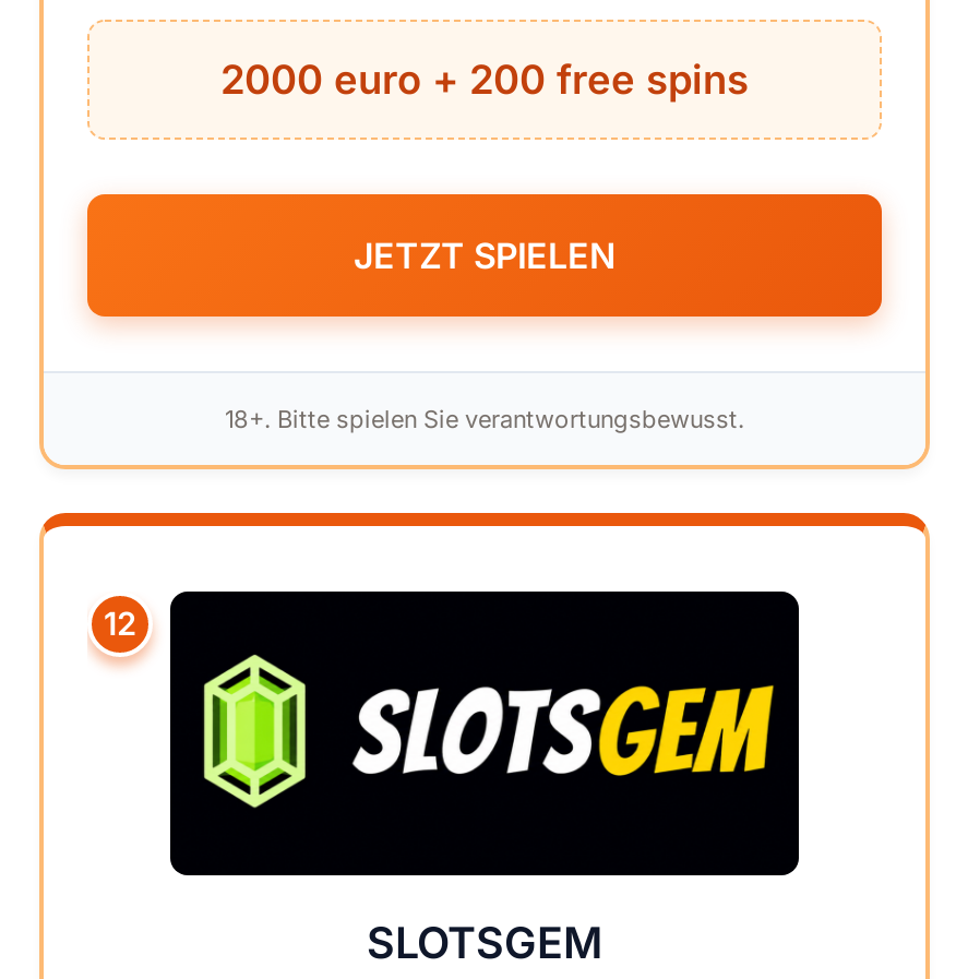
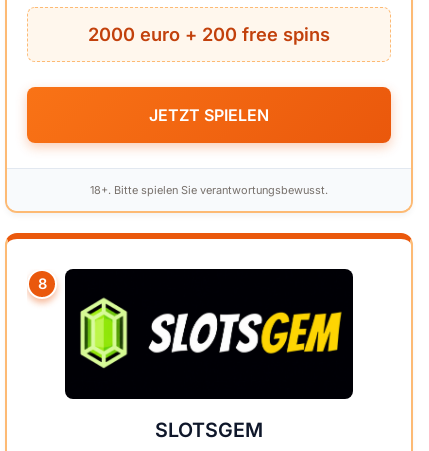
- 12
+ 8
